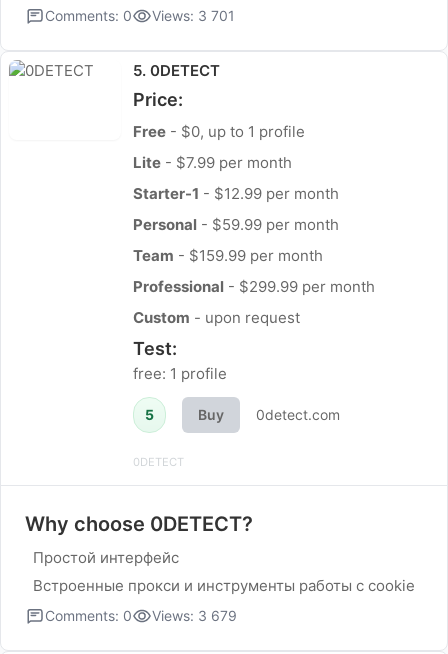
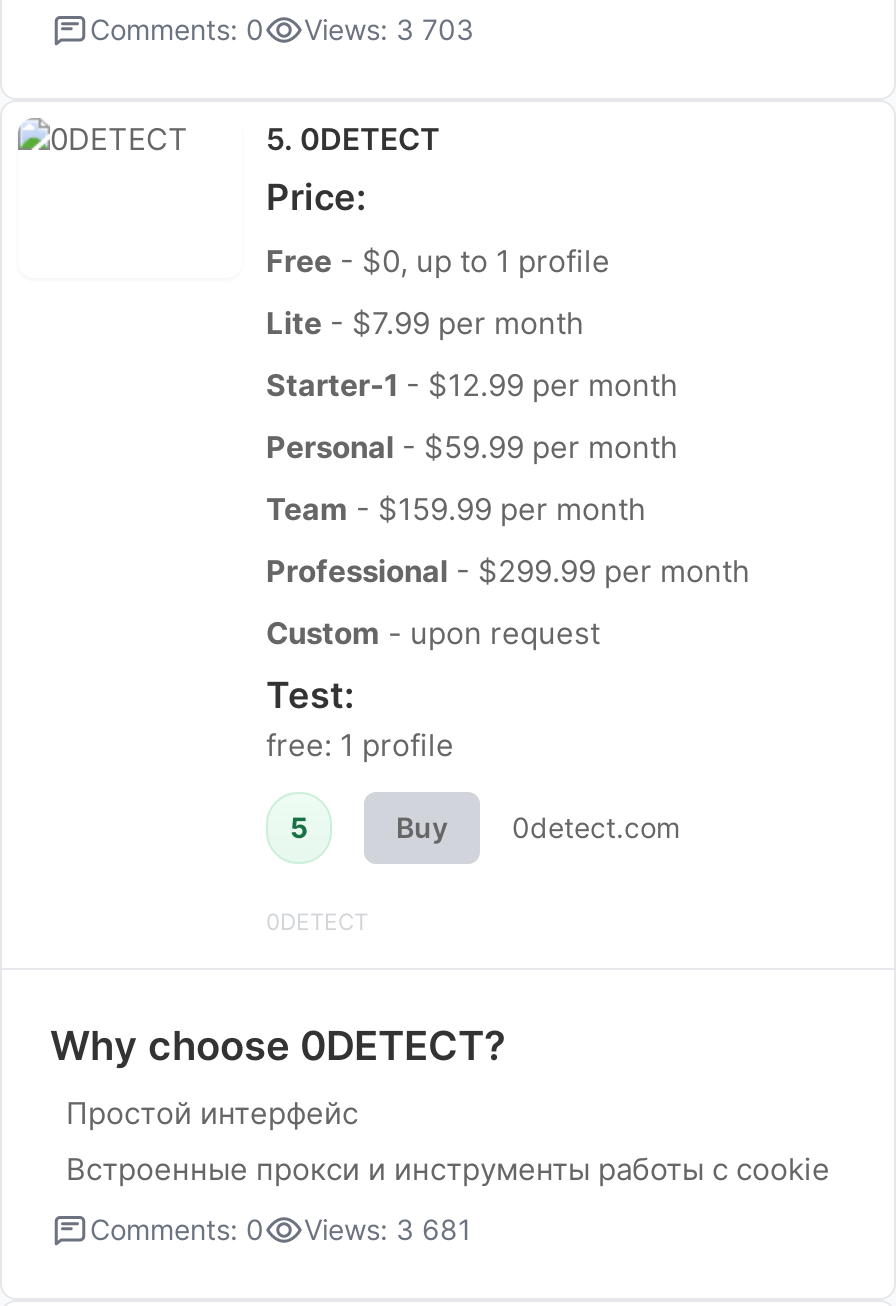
- Comments: 0 Views: 3 701
+ Comments: 0 Views: 3 703

- Comments: 0 Views: 3 679
+ Comments: 0 Views: 3 681
